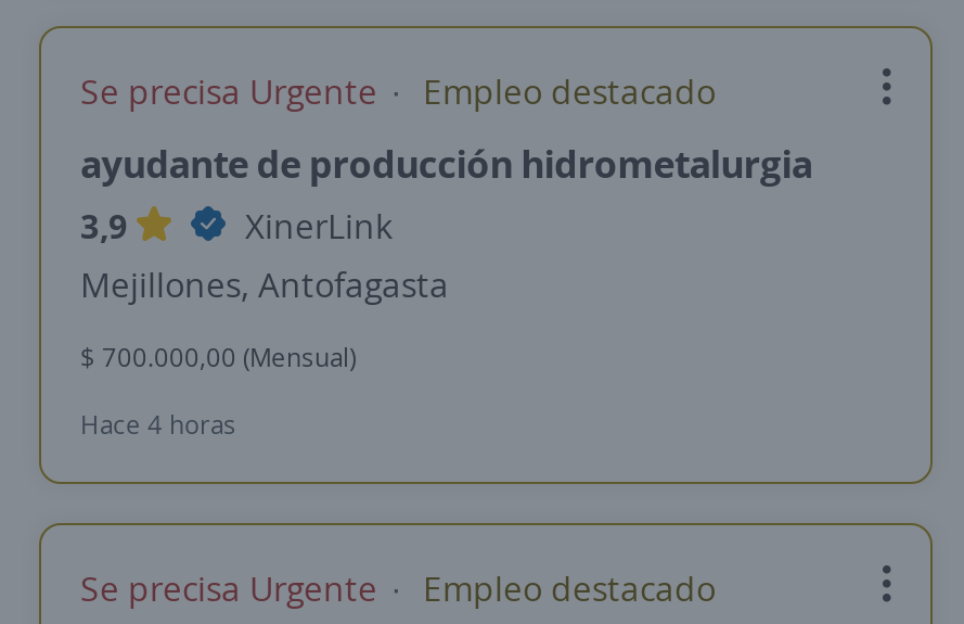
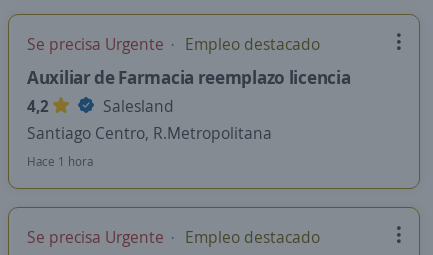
- ayudante de producción hidrometalurgia
- 3,9
- XinerLink
- Mejillones, Antofagasta
- $ 700.000,00 (Mensual)
- Hace 4 horas
+ Auxiliar de Farmacia reemplazo licencia
+ 4,2
+ Salesland
+ Santiago Centro, R.Metropolitana
+ Hace 1 hora
